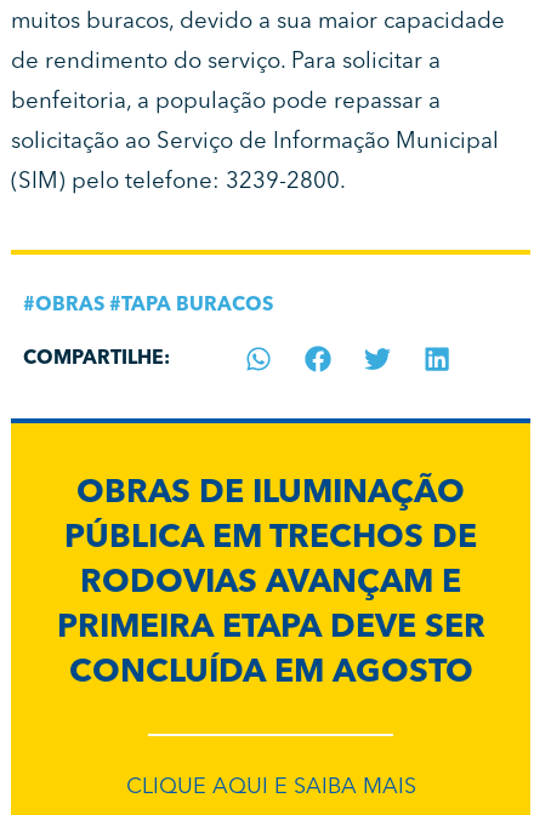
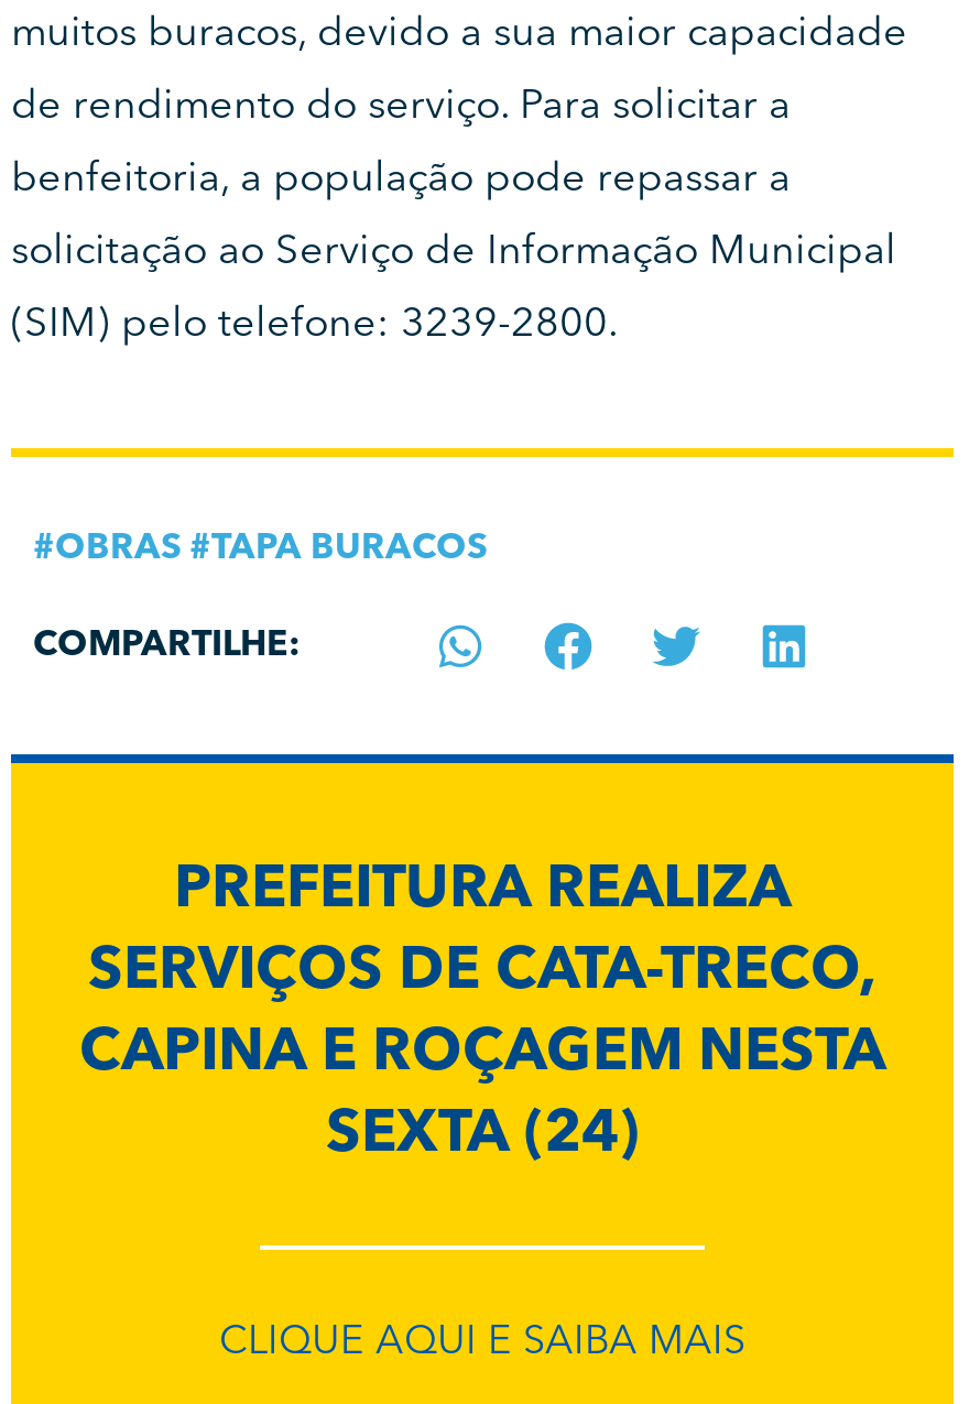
- OBRAS DE ILUMINAÇÃO
- PÚBLICA EM TRECHOS DE
- RODOVIAS AVANÇAM E
- PRIMEIRA ETAPA DEVE SER
- CONCLUÍDA EM AGOSTO
+ PREFEITURA REALIZA
+ SERVIÇOS DE CATA-TRECO,
+ CAPINA E ROÇAGEM NESTA
+ SEXTA (24)
